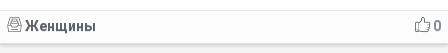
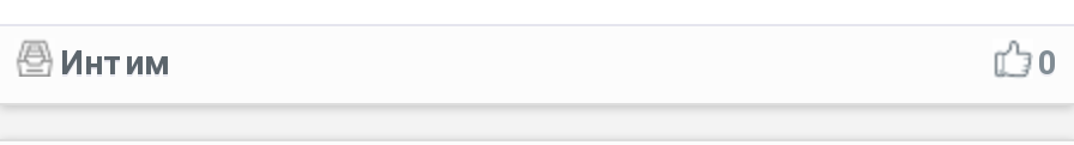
- Женщины
+ Интим
